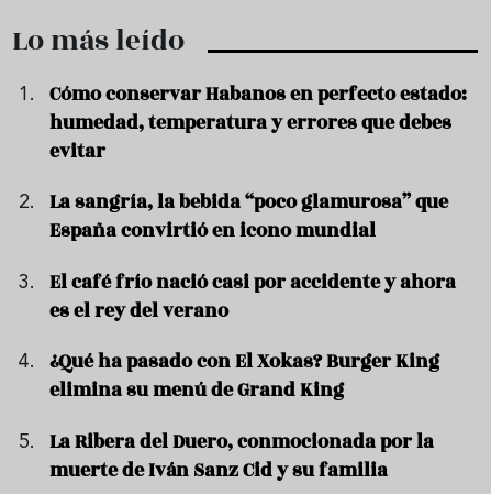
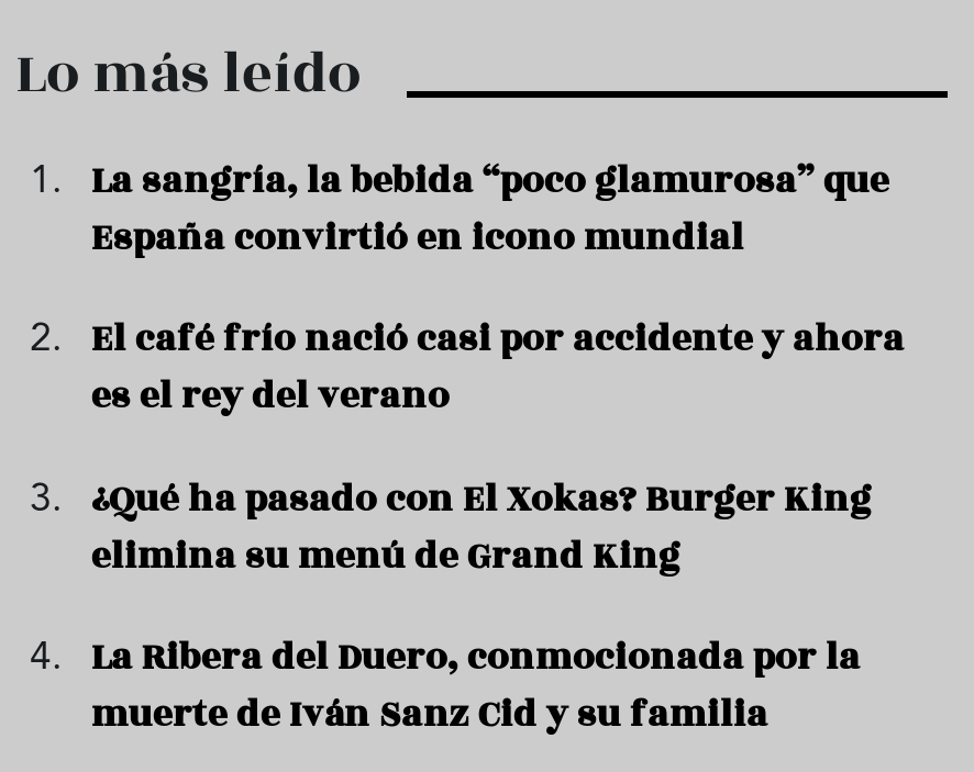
- Cómo conservar Habanos en perfecto estado:
- humedad, temperatura y errores que debes
- evitar
